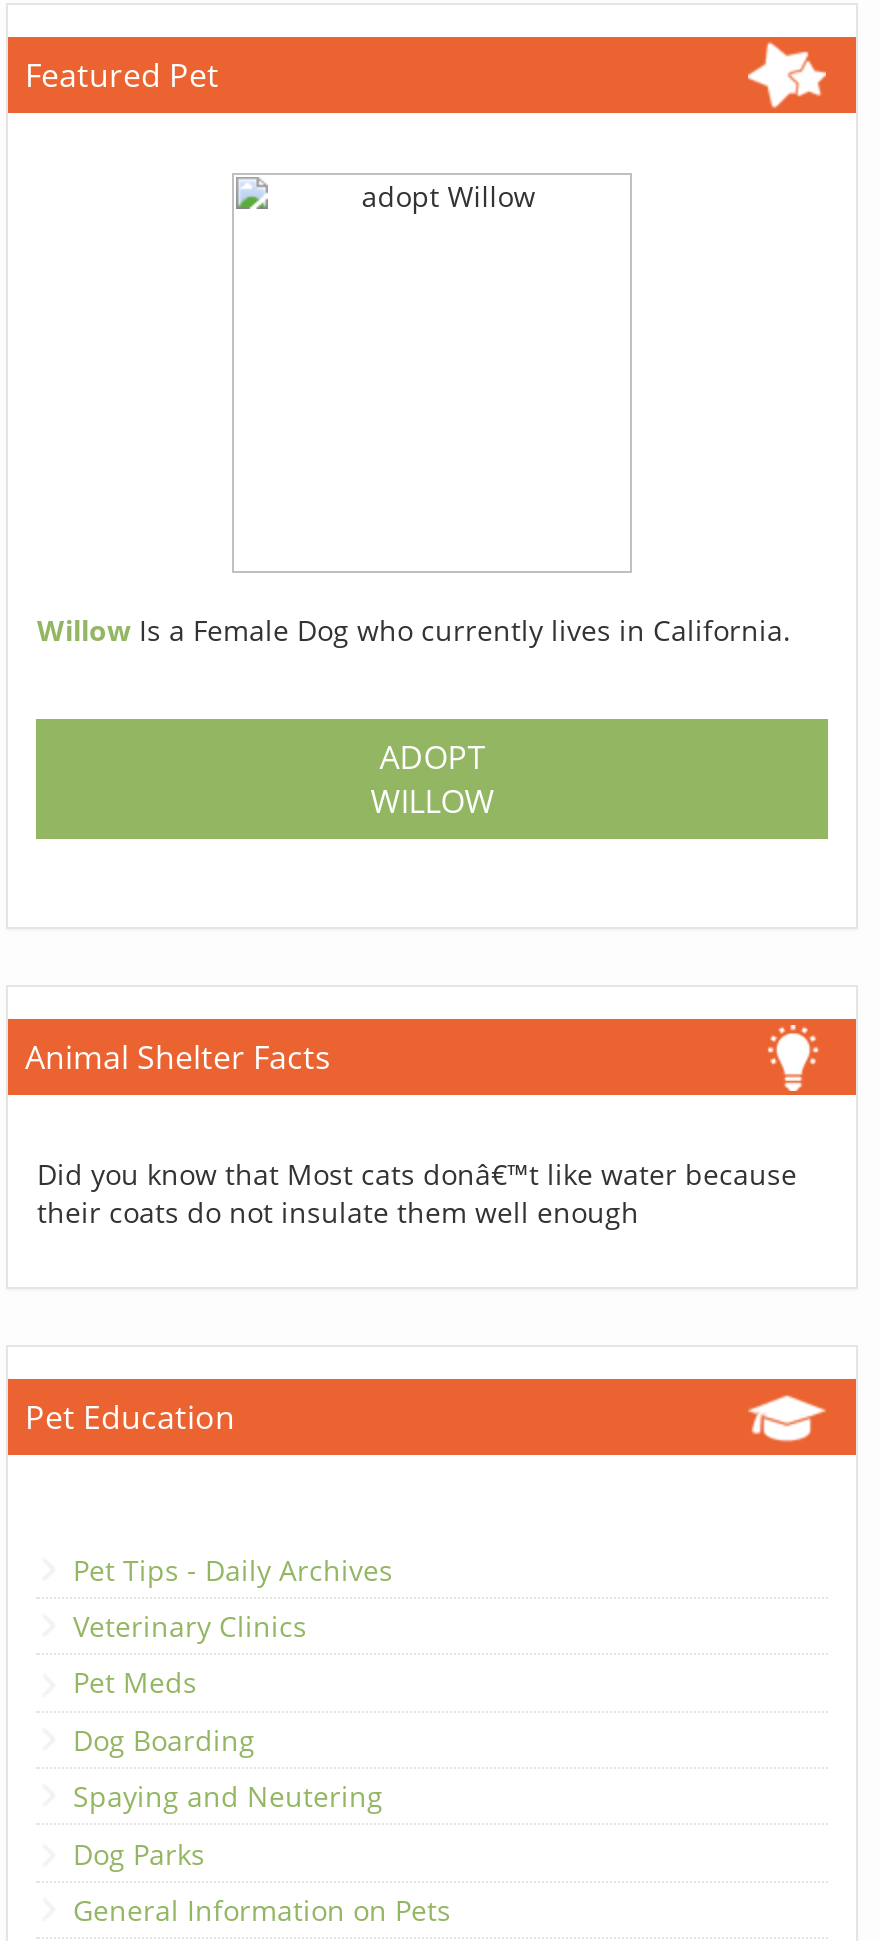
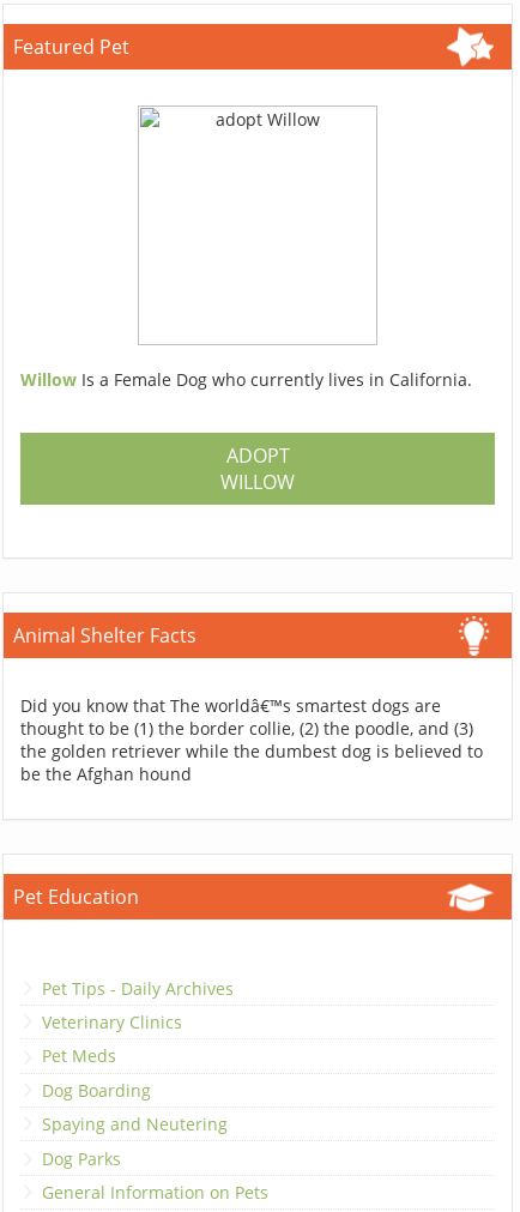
- Did you know that Most cats donâ€™t like water because
- their coats do not insulate them well enough
+ Did you know that The worldâ€™s smartest dogs are
+ thought to be (1) the border collie, (2) the poodle, and (3)
+ the golden retriever while the dumbest dog is believed to
+ be the Afghan hound
